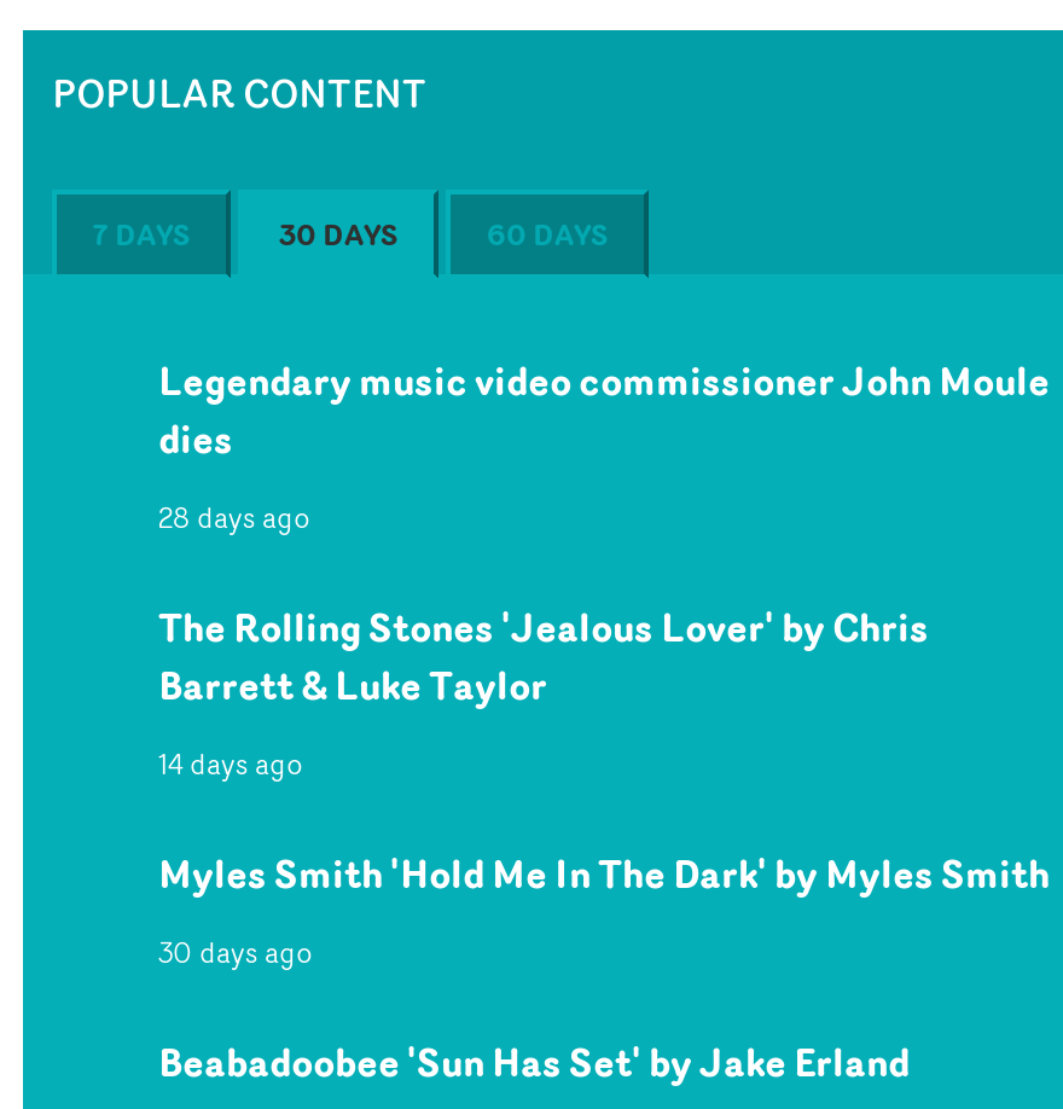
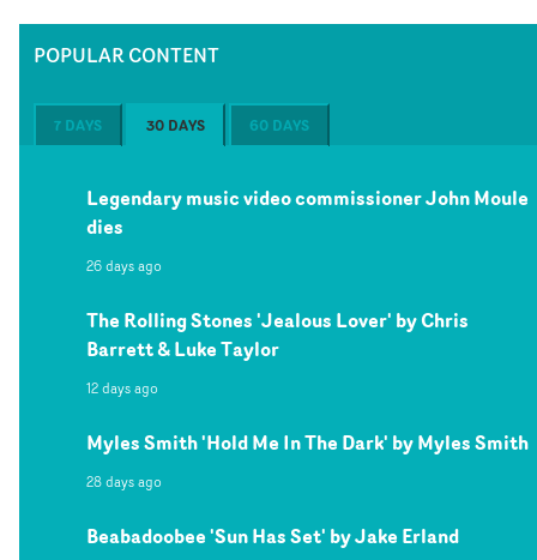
- 28 days ago
+ 26 days ago

- 14 days ago
+ 12 days ago

- 30 days ago
+ 28 days ago
